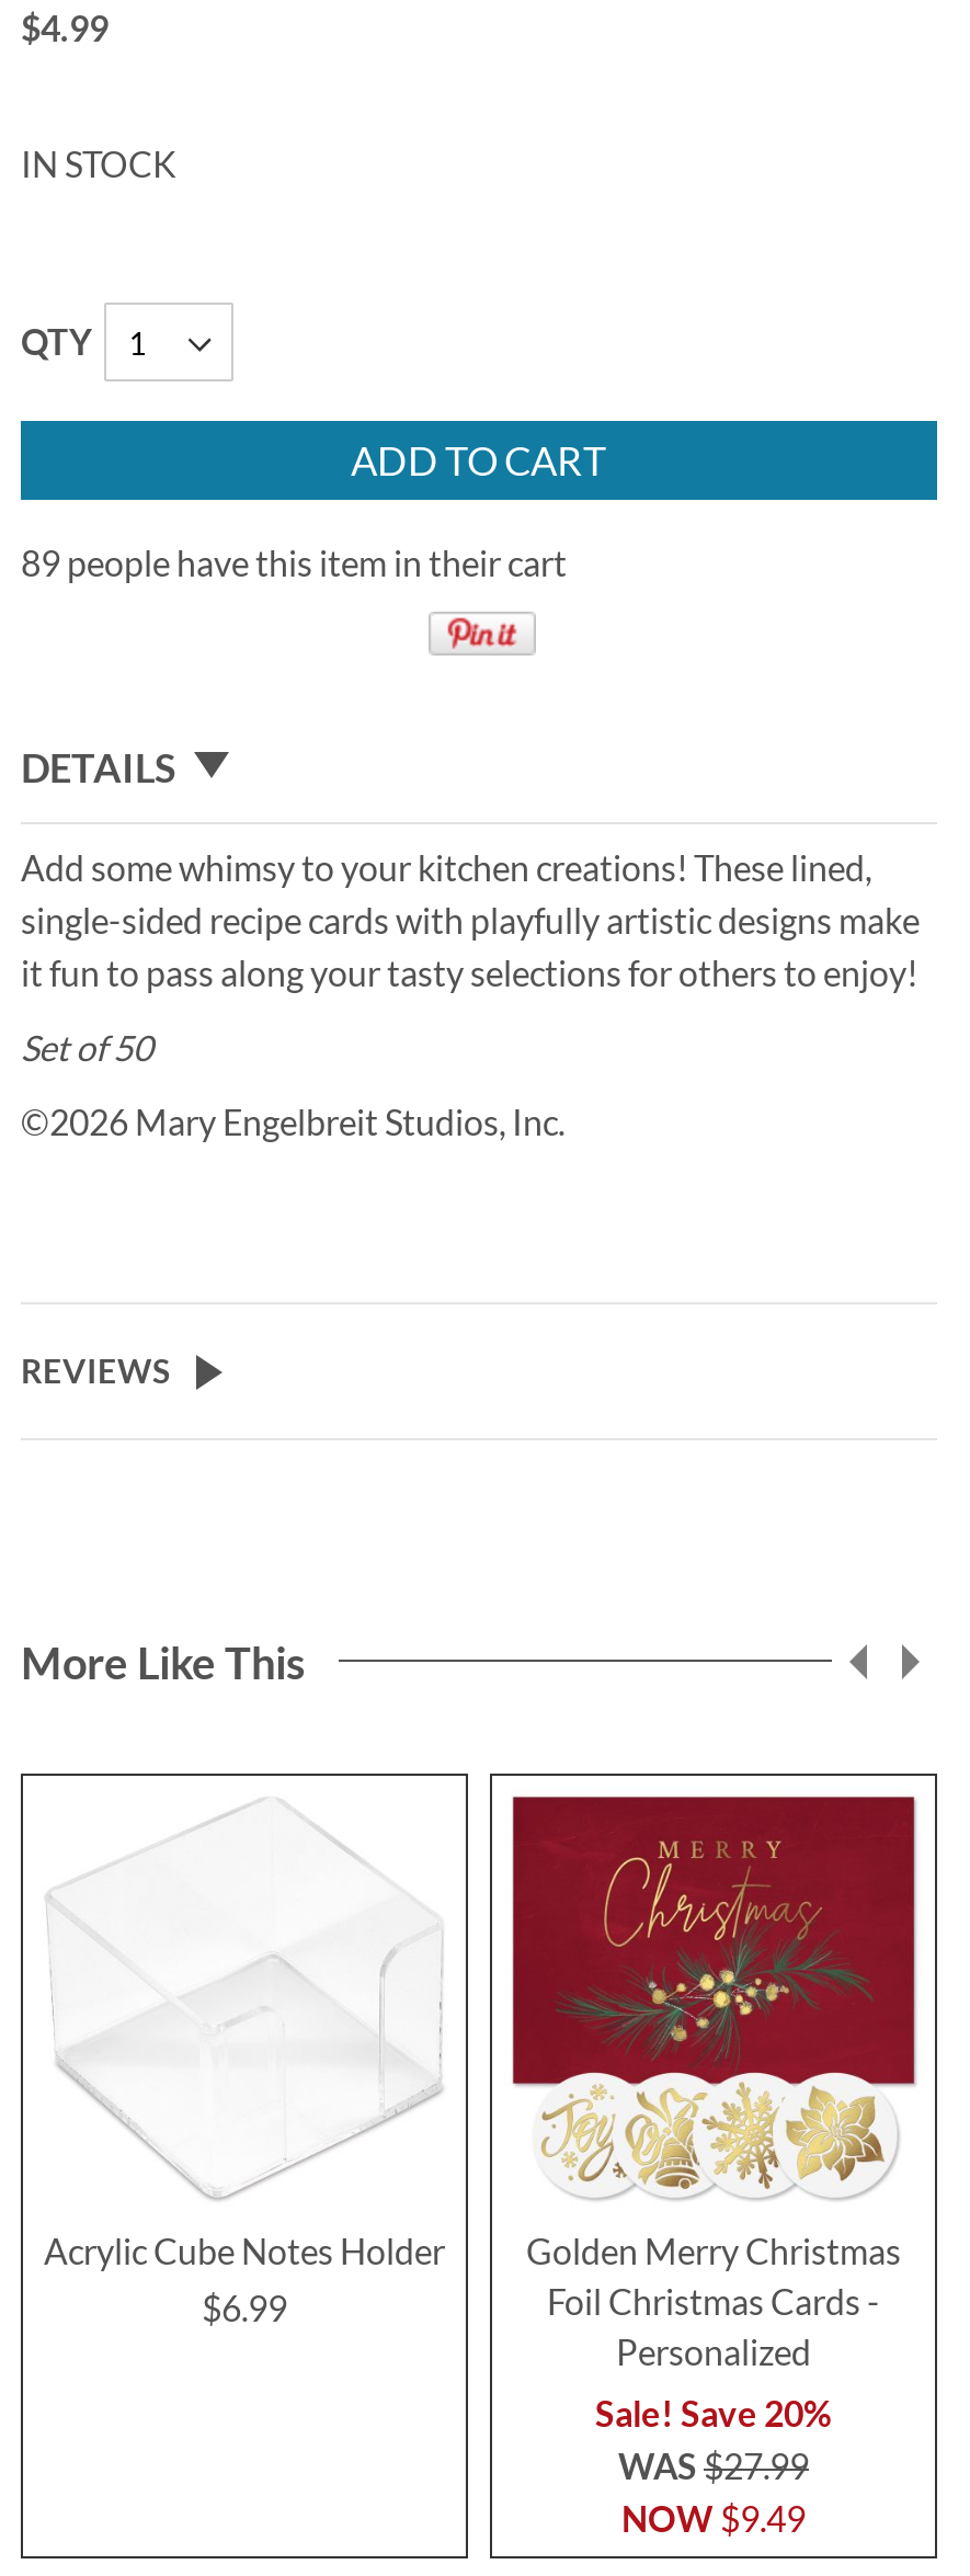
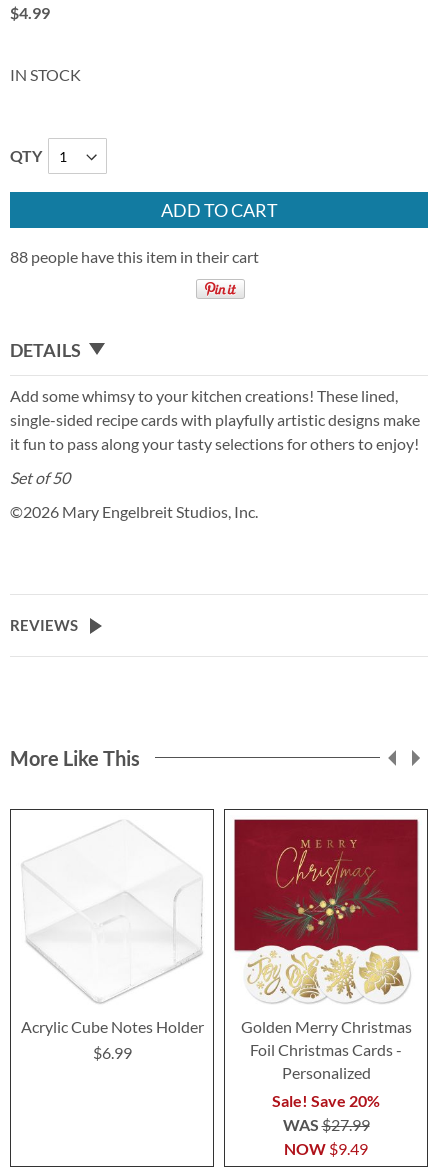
- 89 people have this item in their cart
+ 88 people have this item in their cart
